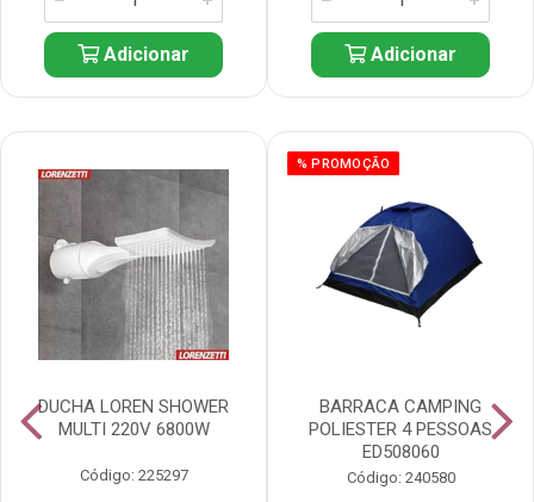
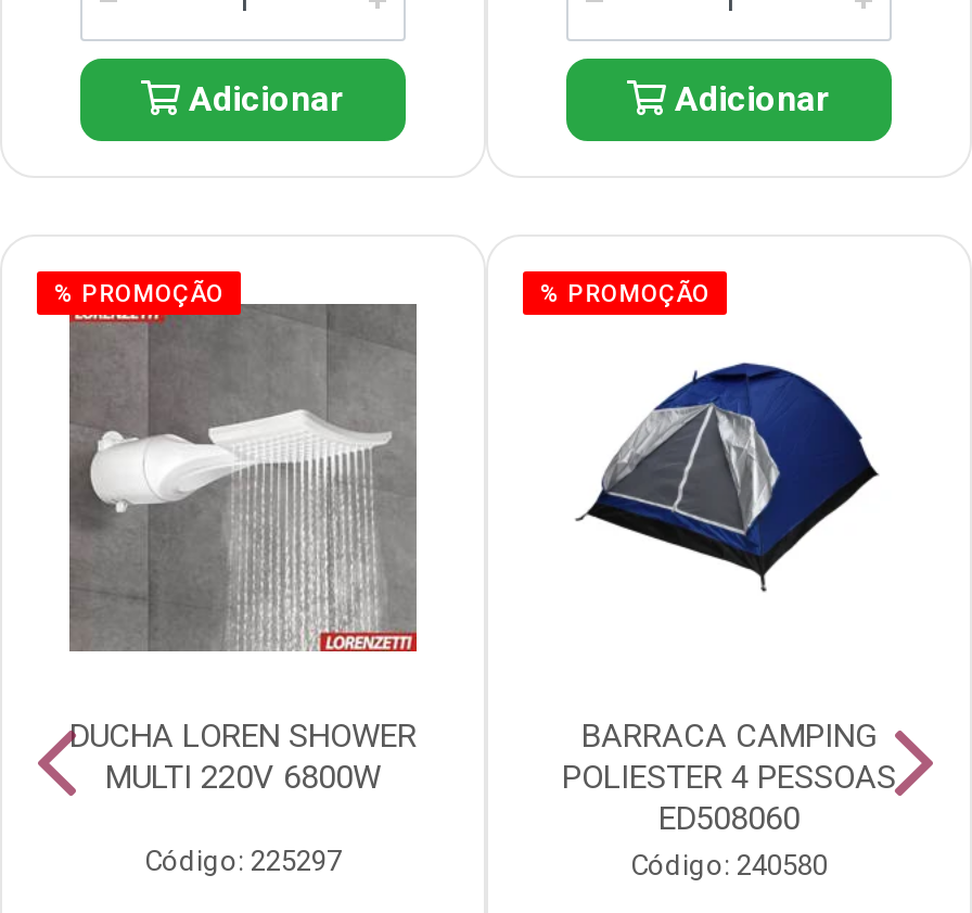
+ % PROMOÇÃO
